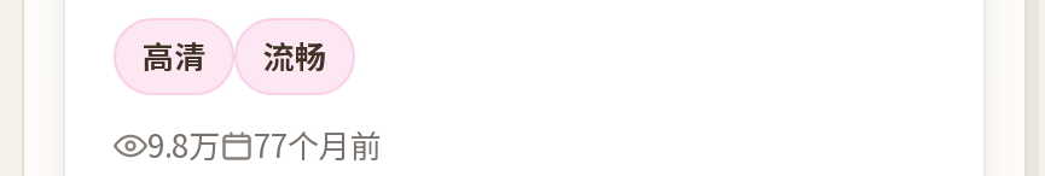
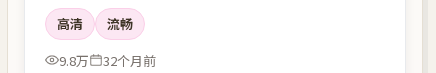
- 9.8万 77个月前
+ 9.8万 32个月前
